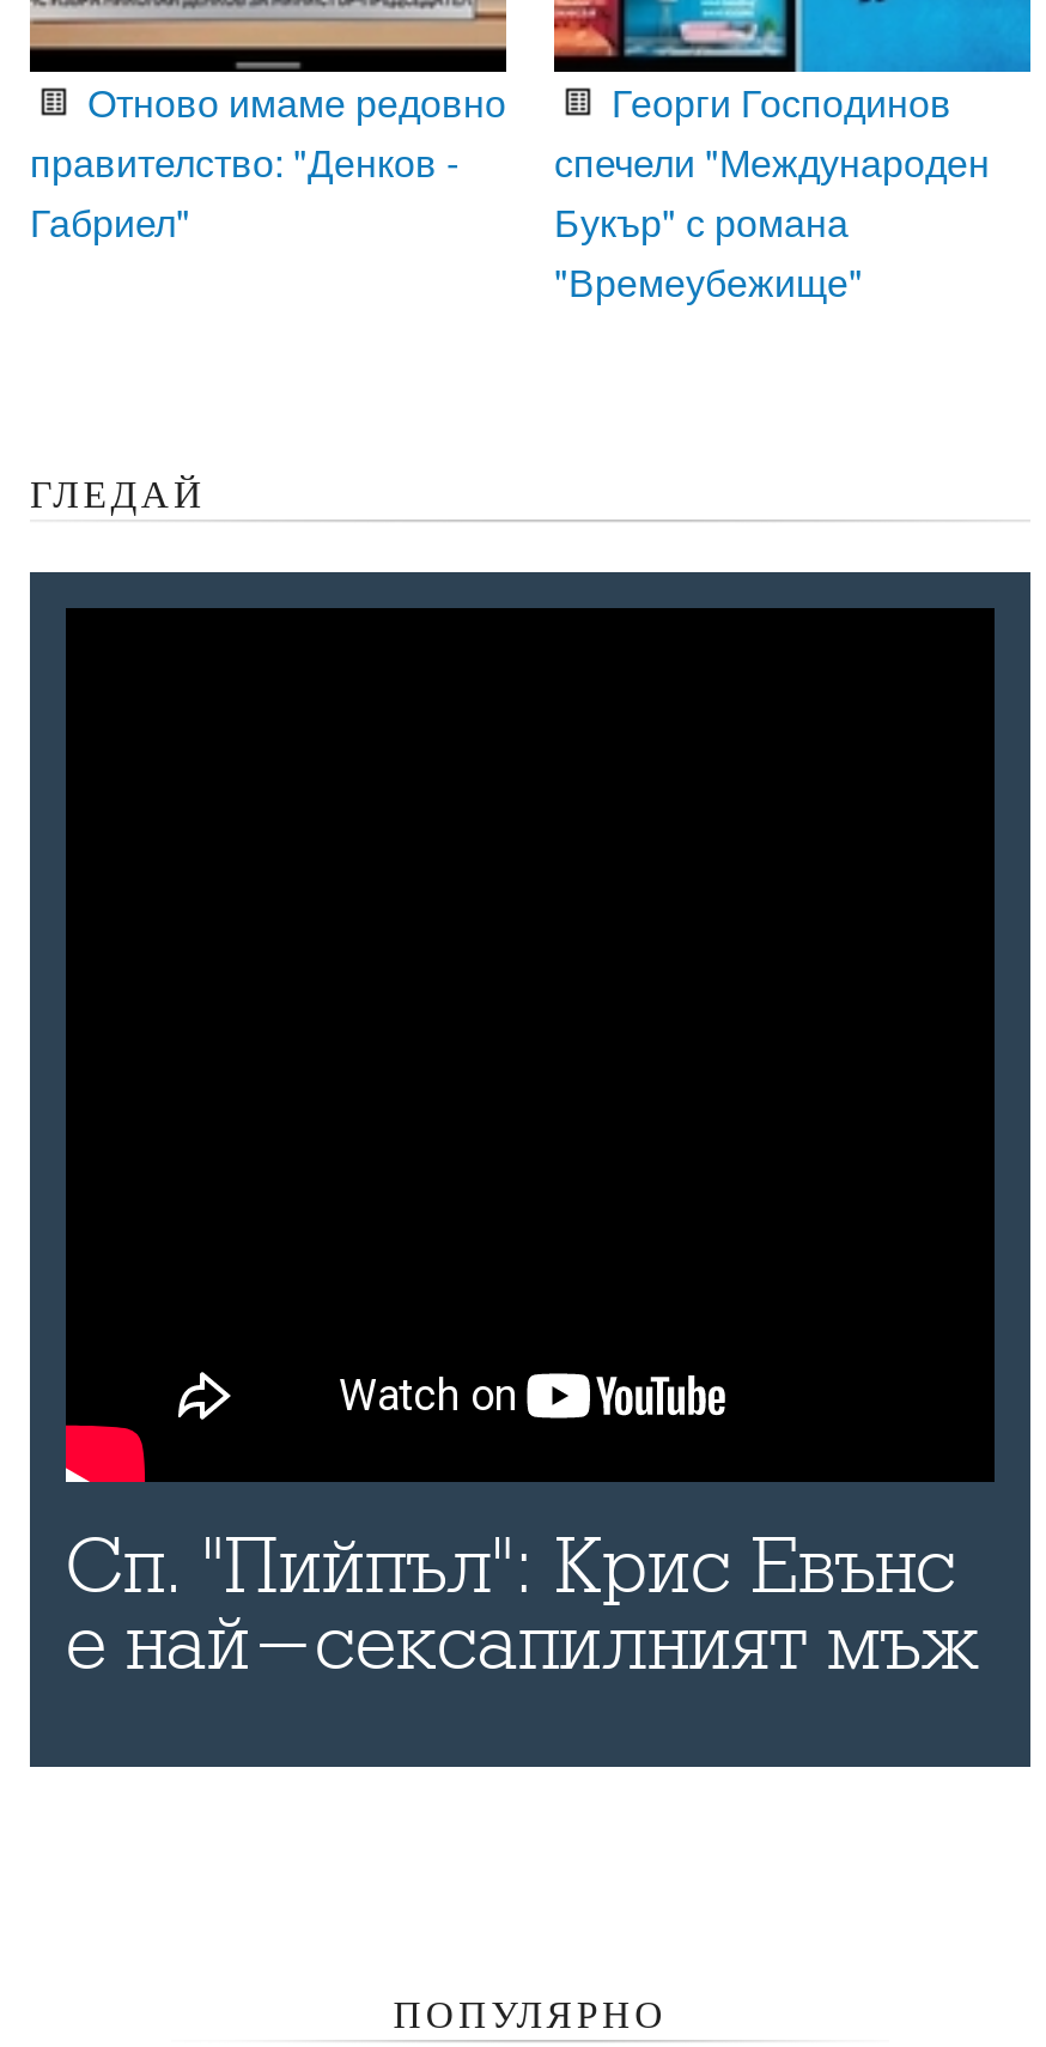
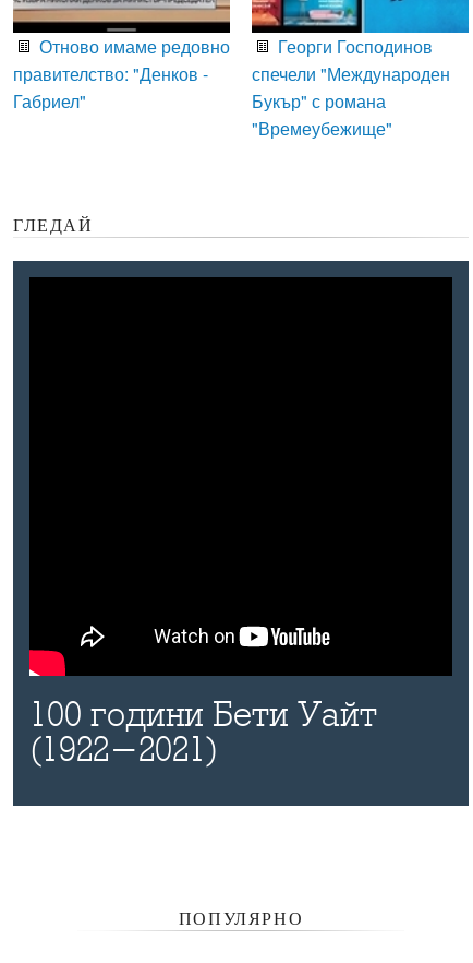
- Сп. "Пийпъл": Крис Евънс
- е най-сексапилният мъж
+ 100 години Бети Уайт
+ (1922-2021)
